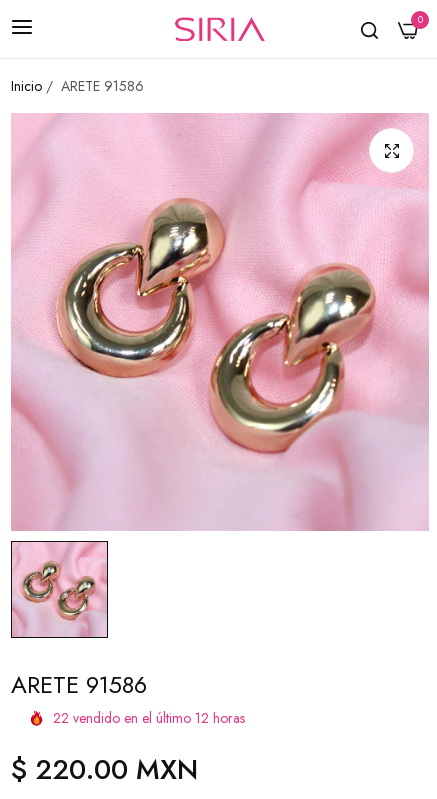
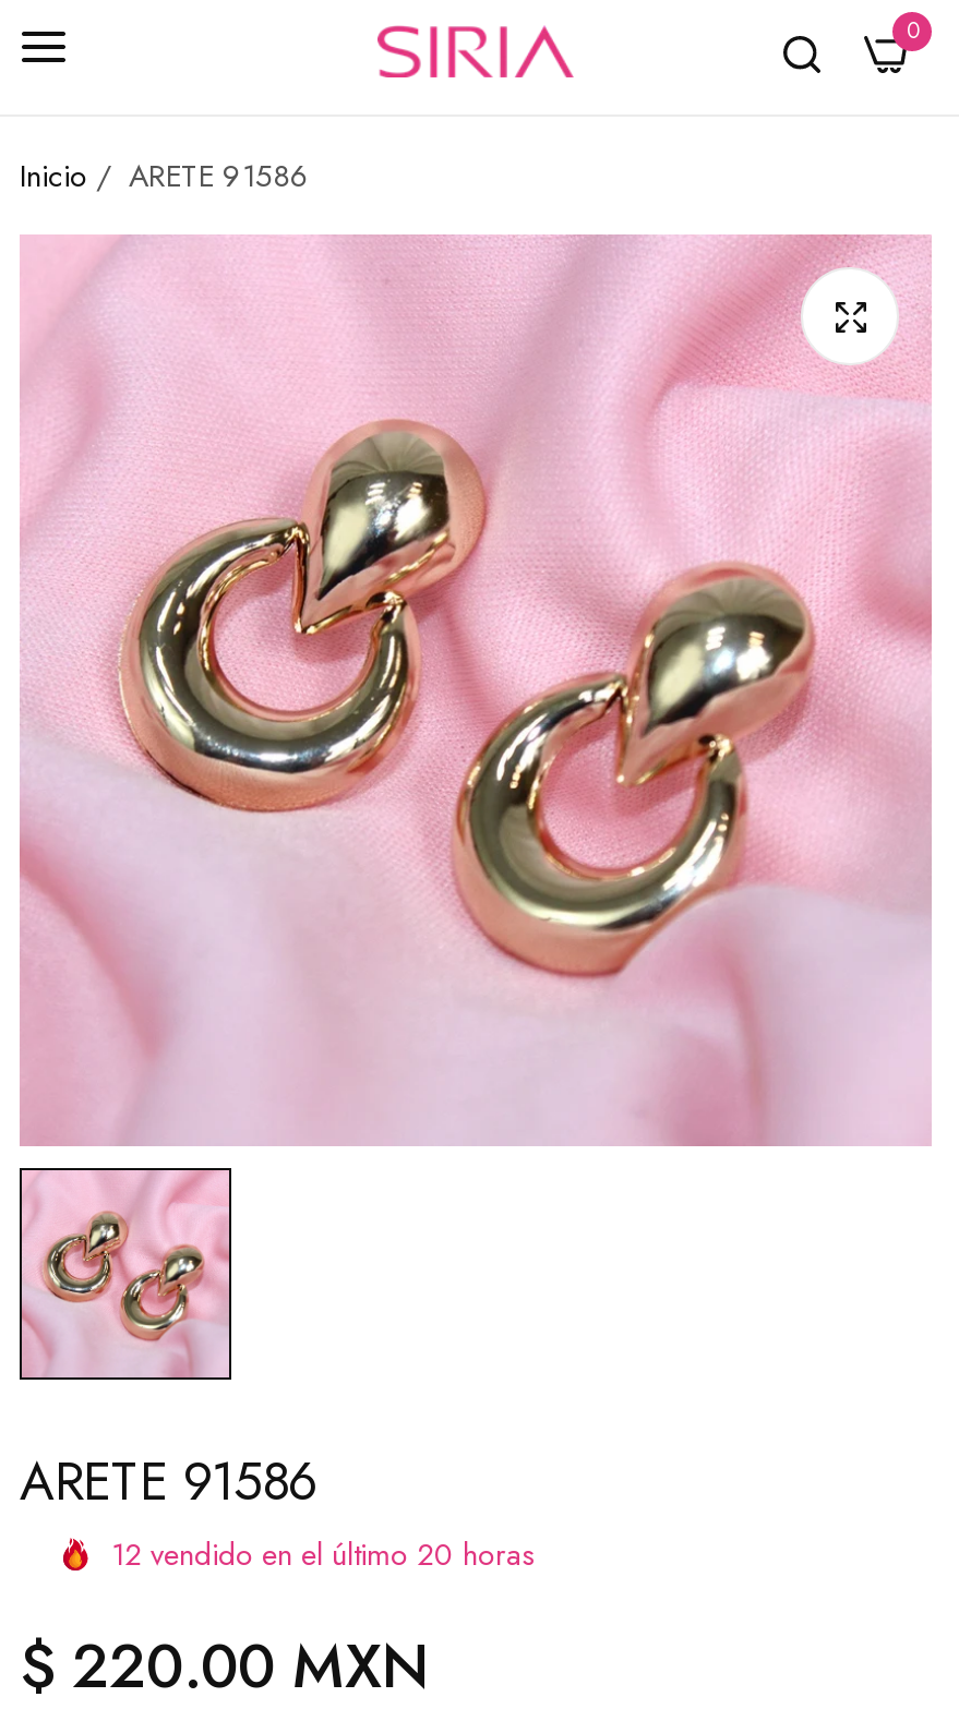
- 22 vendido en el último 12 horas
+ 12 vendido en el último 20 horas
